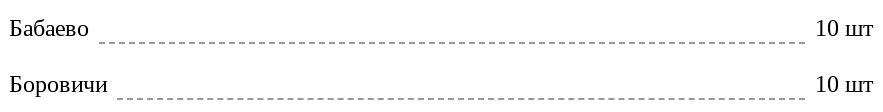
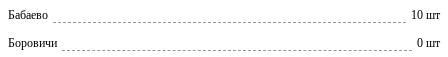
- 10 шт
+ 0 шт
